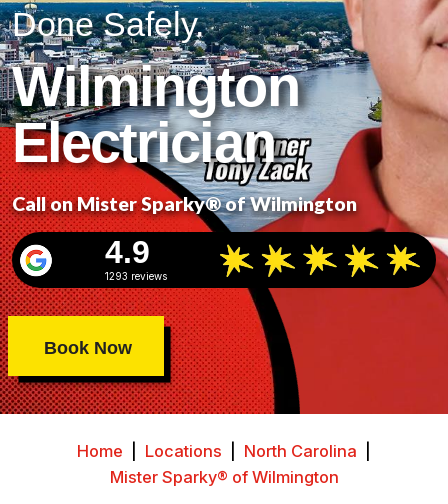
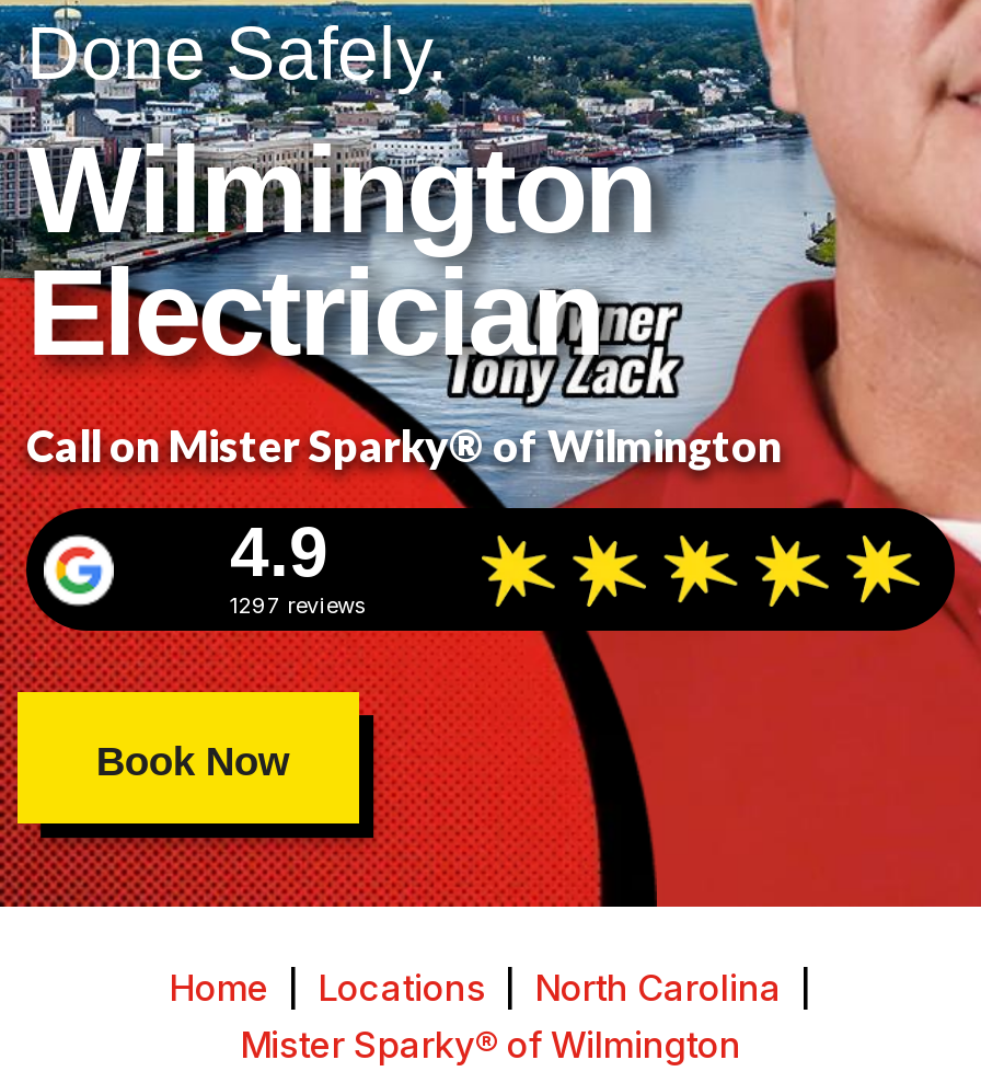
- 1293 reviews
+ 1297 reviews
